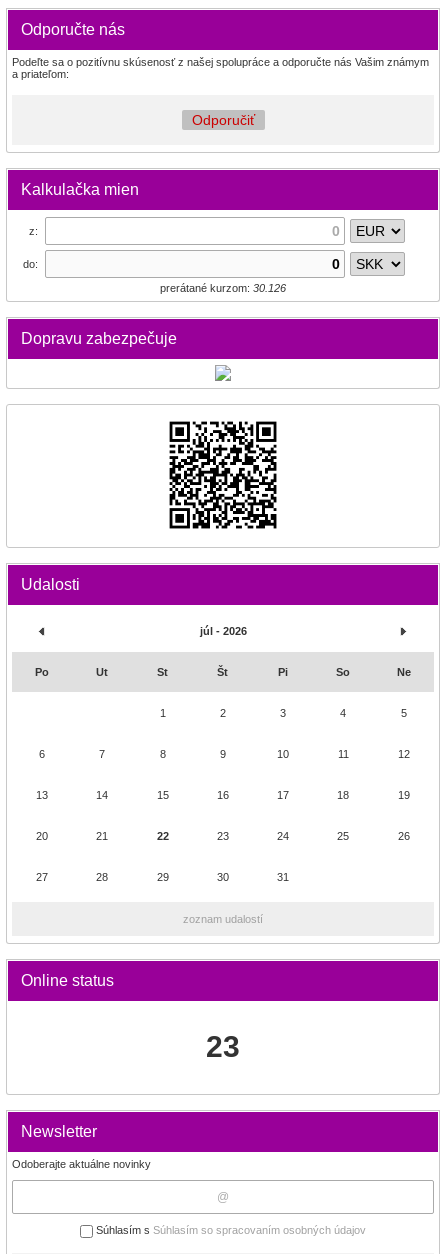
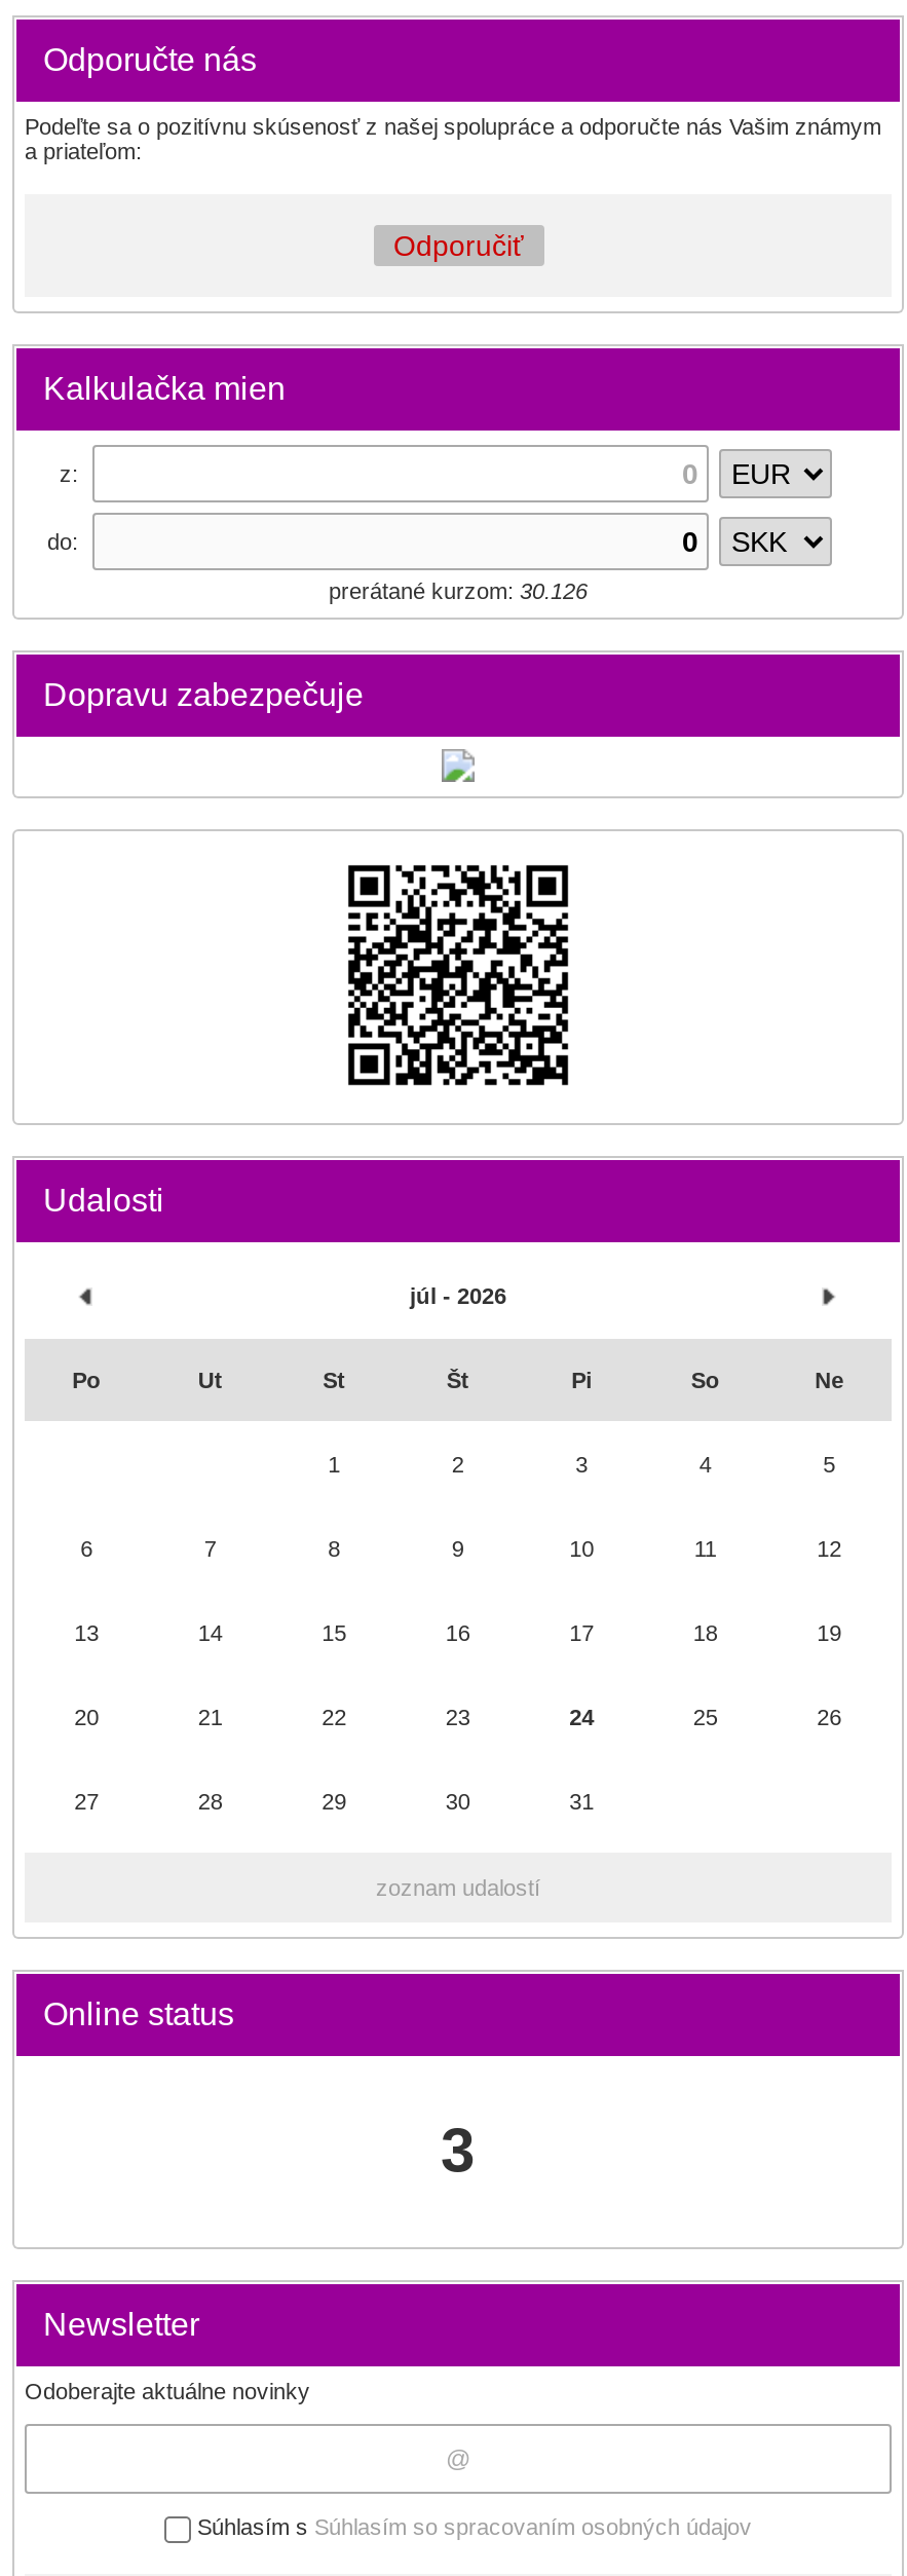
- 23
+ 3
